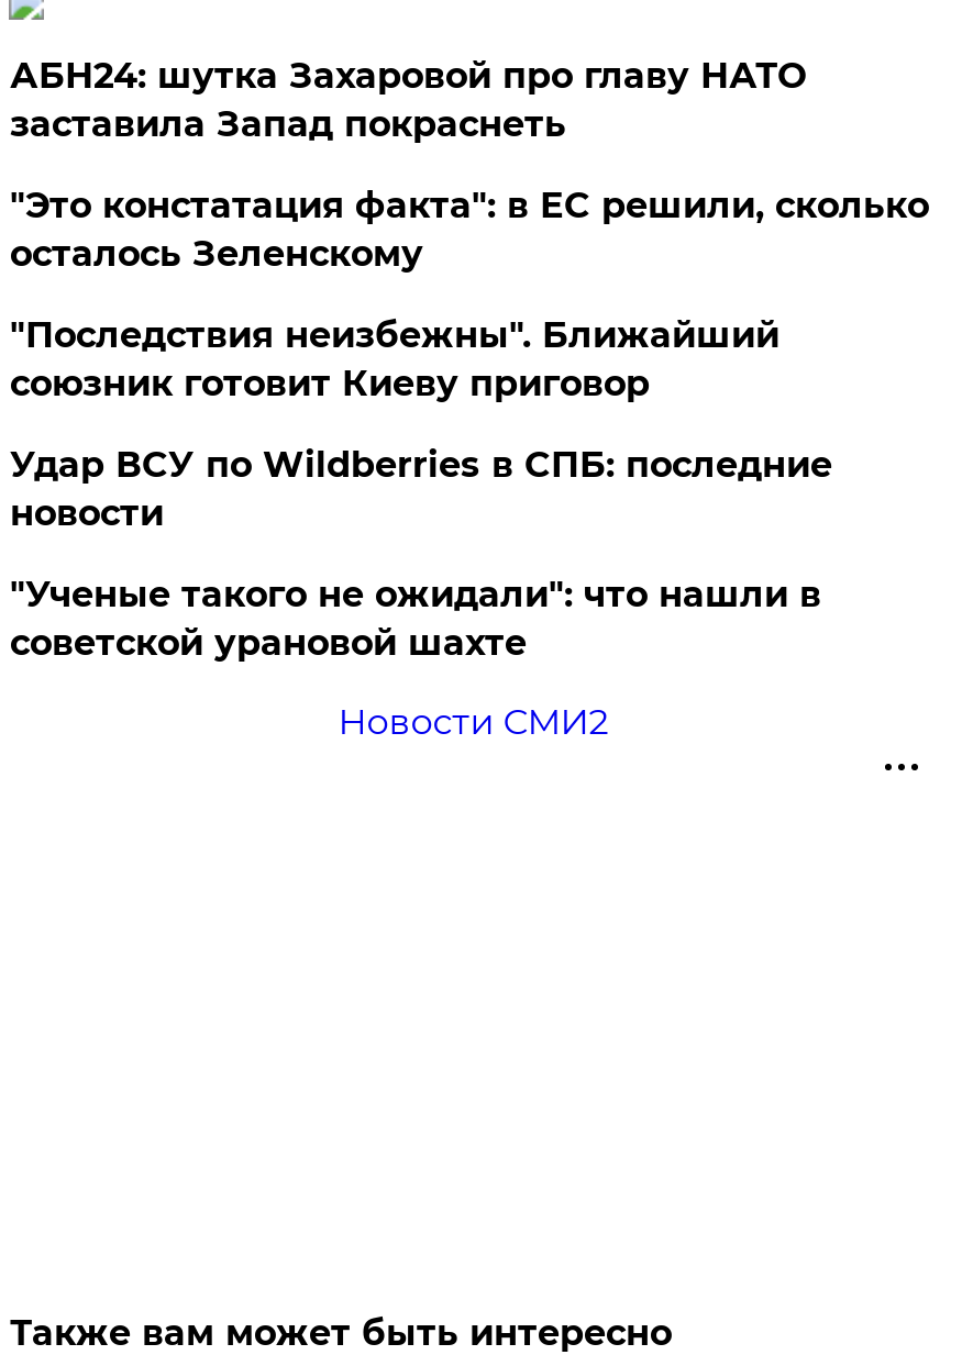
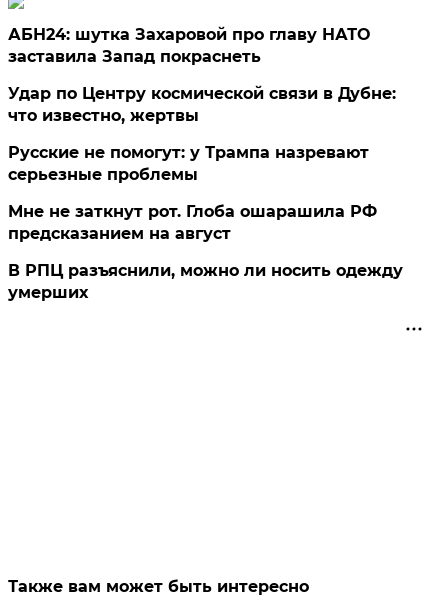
- "Это констатация факта": в ЕС решили, сколько
- осталось Зеленскому
- "Последствия неизбежны". Ближайший
- союзник готовит Киеву приговор
- Удар ВСУ по Wildberries в СПБ: последние
- новости
- "Ученые такого не ожидали": что нашли в
- советской урановой шахте
- Новости СМИ2
+ Удар по Центру космической связи в Дубне:
+ что известно, жертвы
+ Русские не помогут: у Трампа назревают
+ серьезные проблемы
+ Мне не заткнут рот. Глоба ошарашила РФ
+ предсказанием на август
+ В РПЦ разъяснили, можно ли носить одежду
+ умерших
